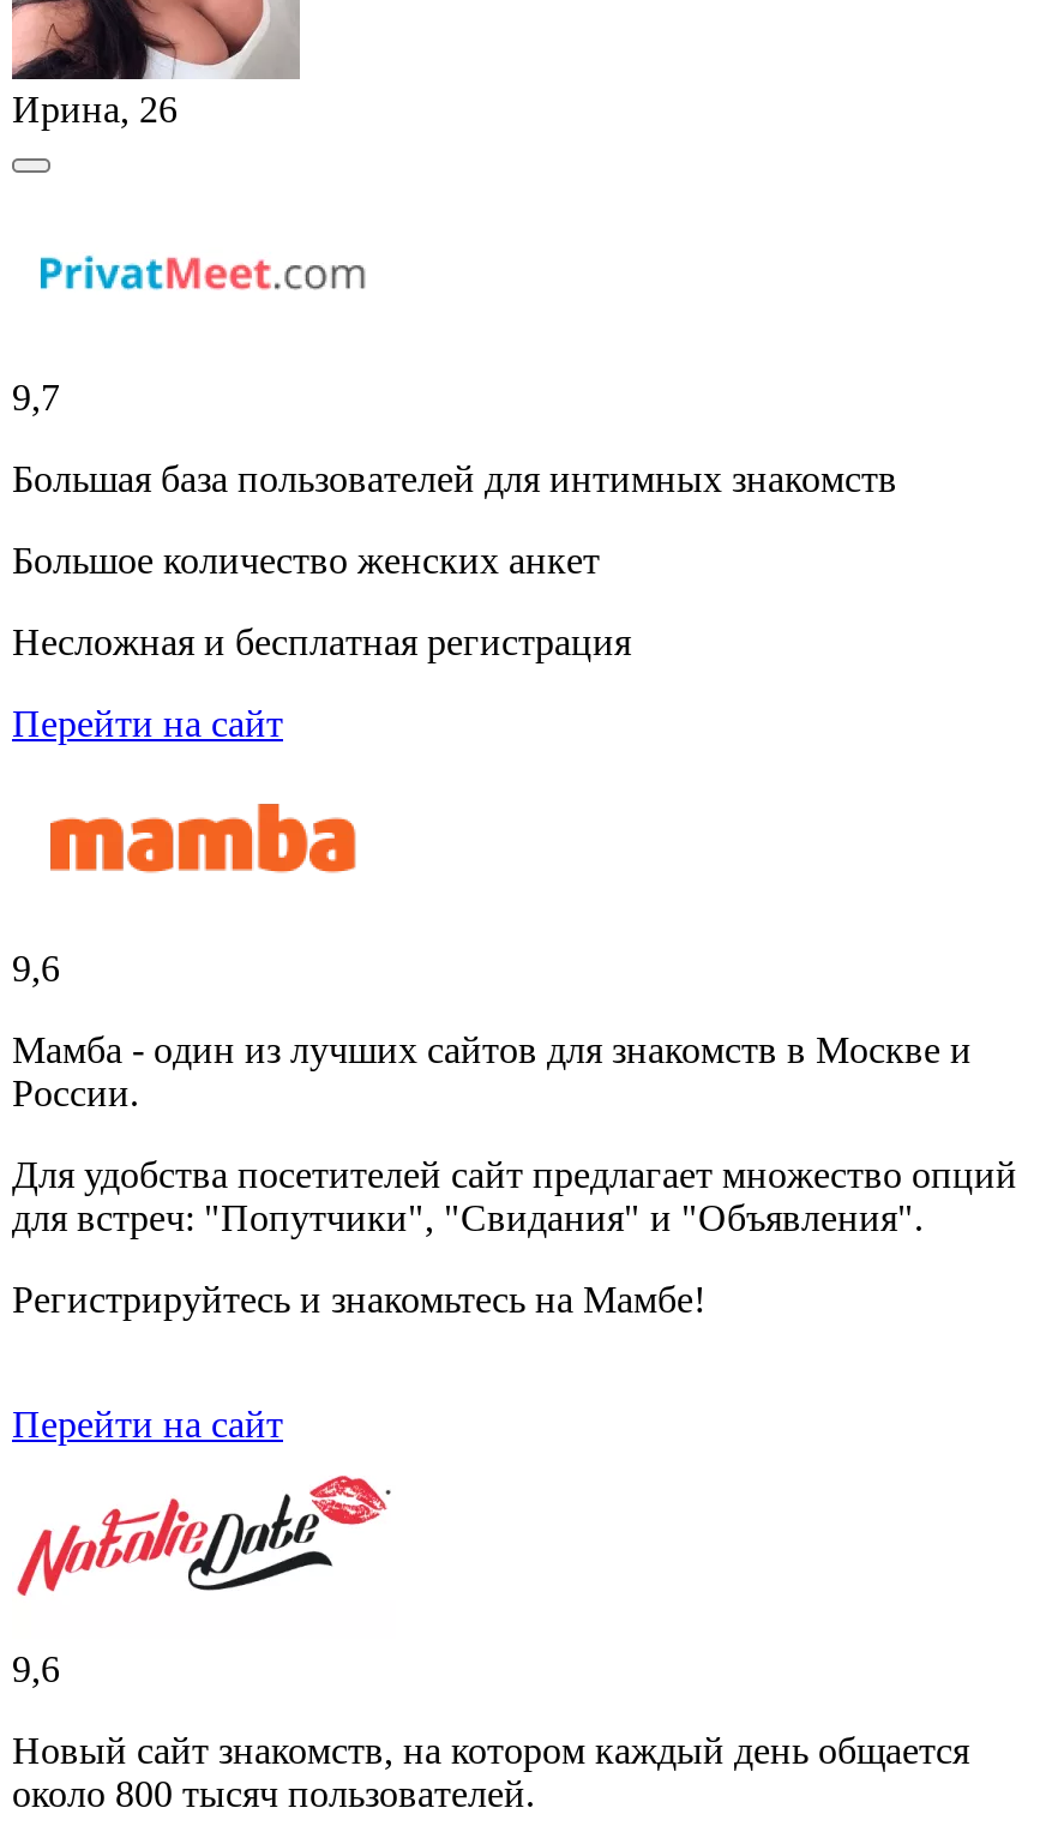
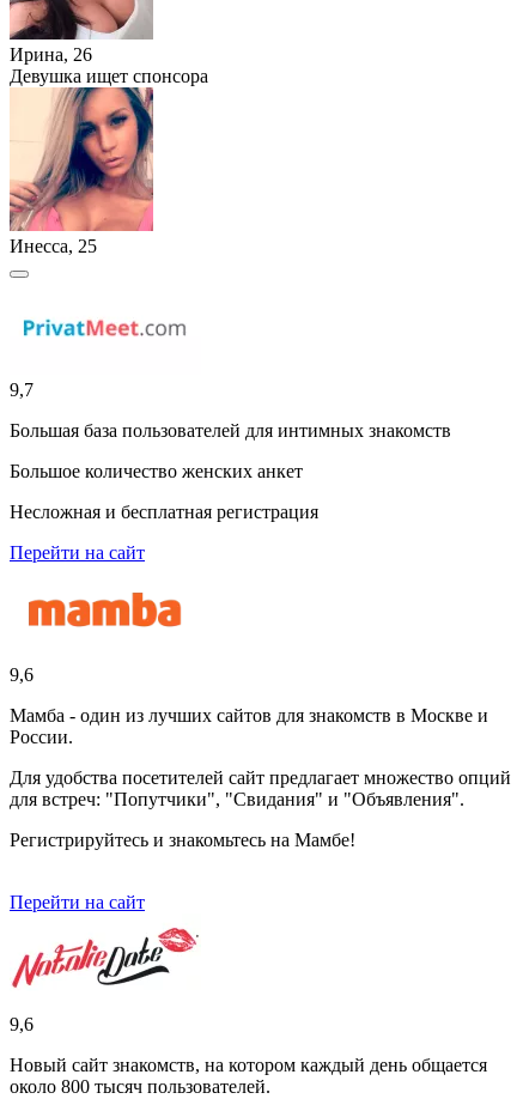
+ [image]
+ Инесса, 25

+ Девушка ищет спонсора
